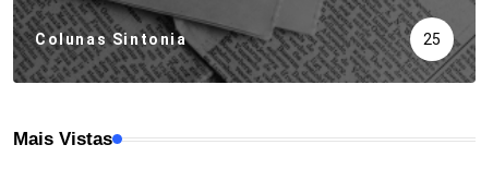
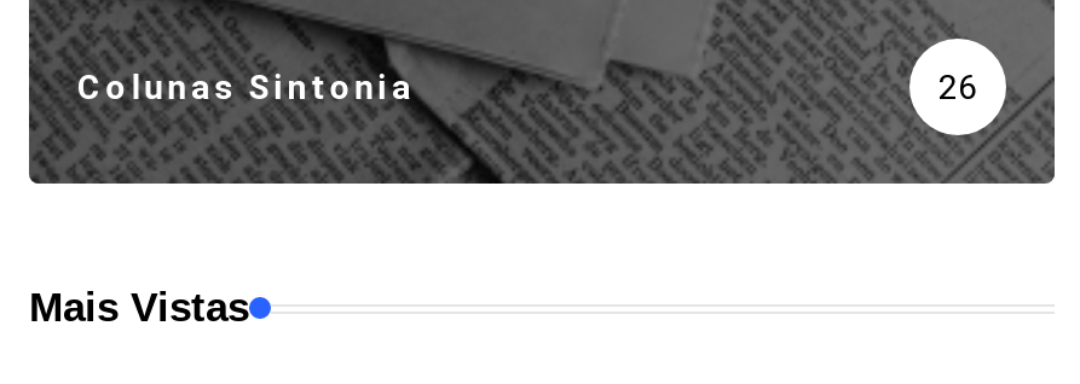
- 25
+ 26
